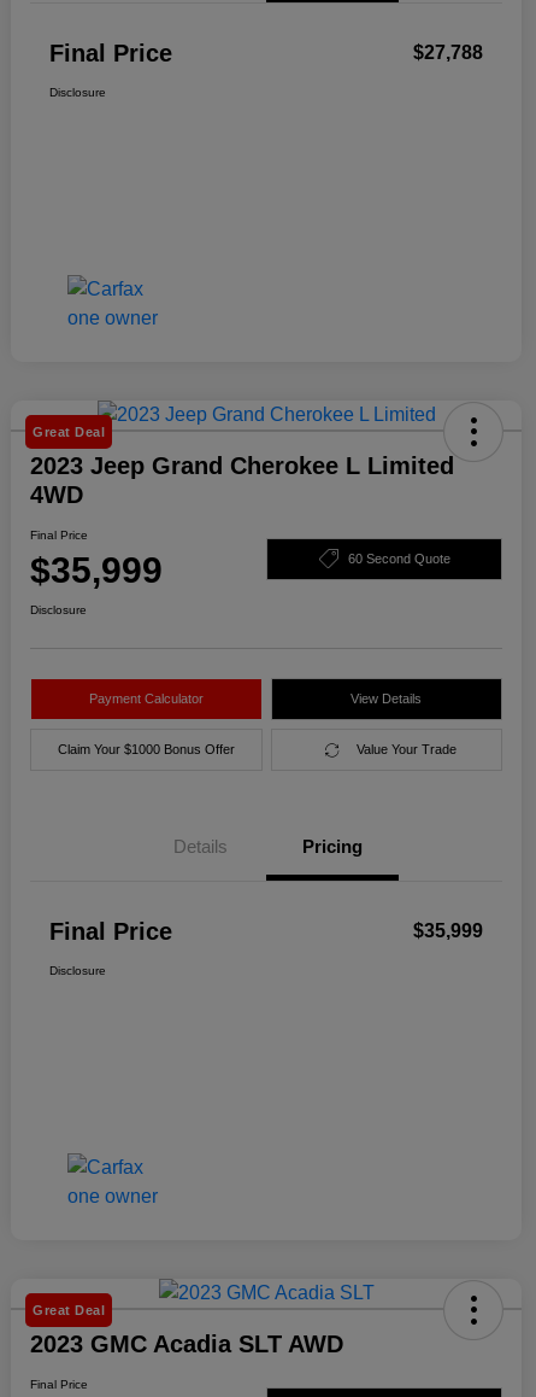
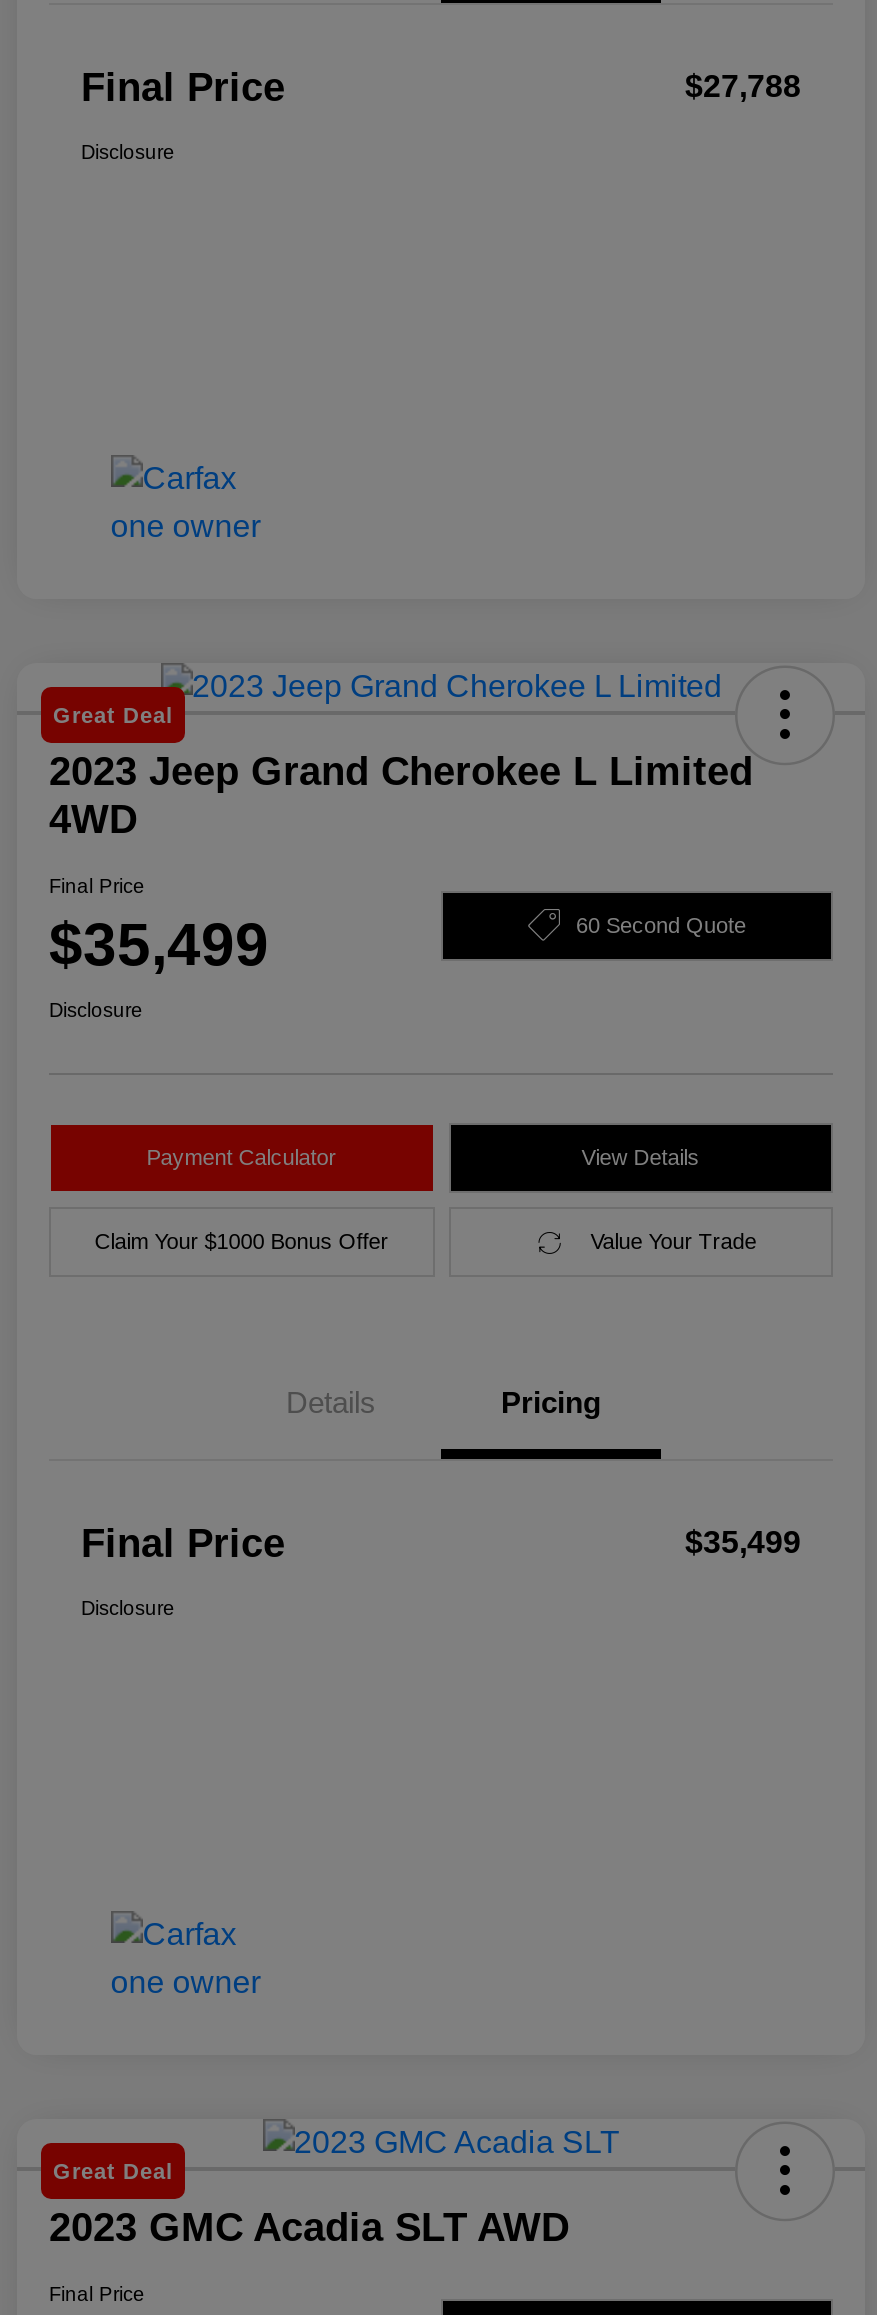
- $35,999
+ $35,499

- $35,999
+ $35,499
